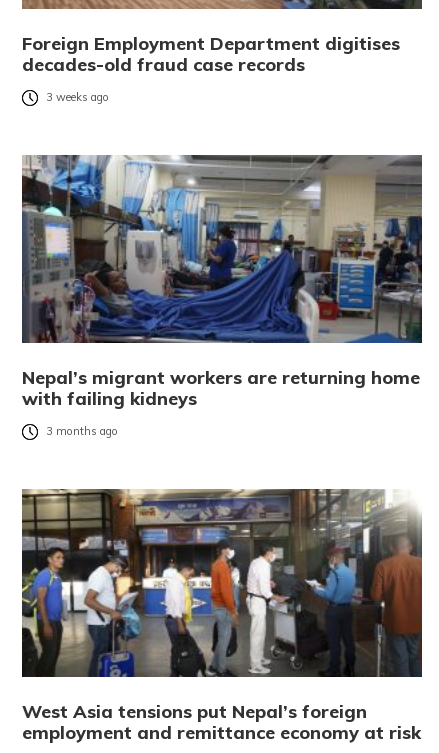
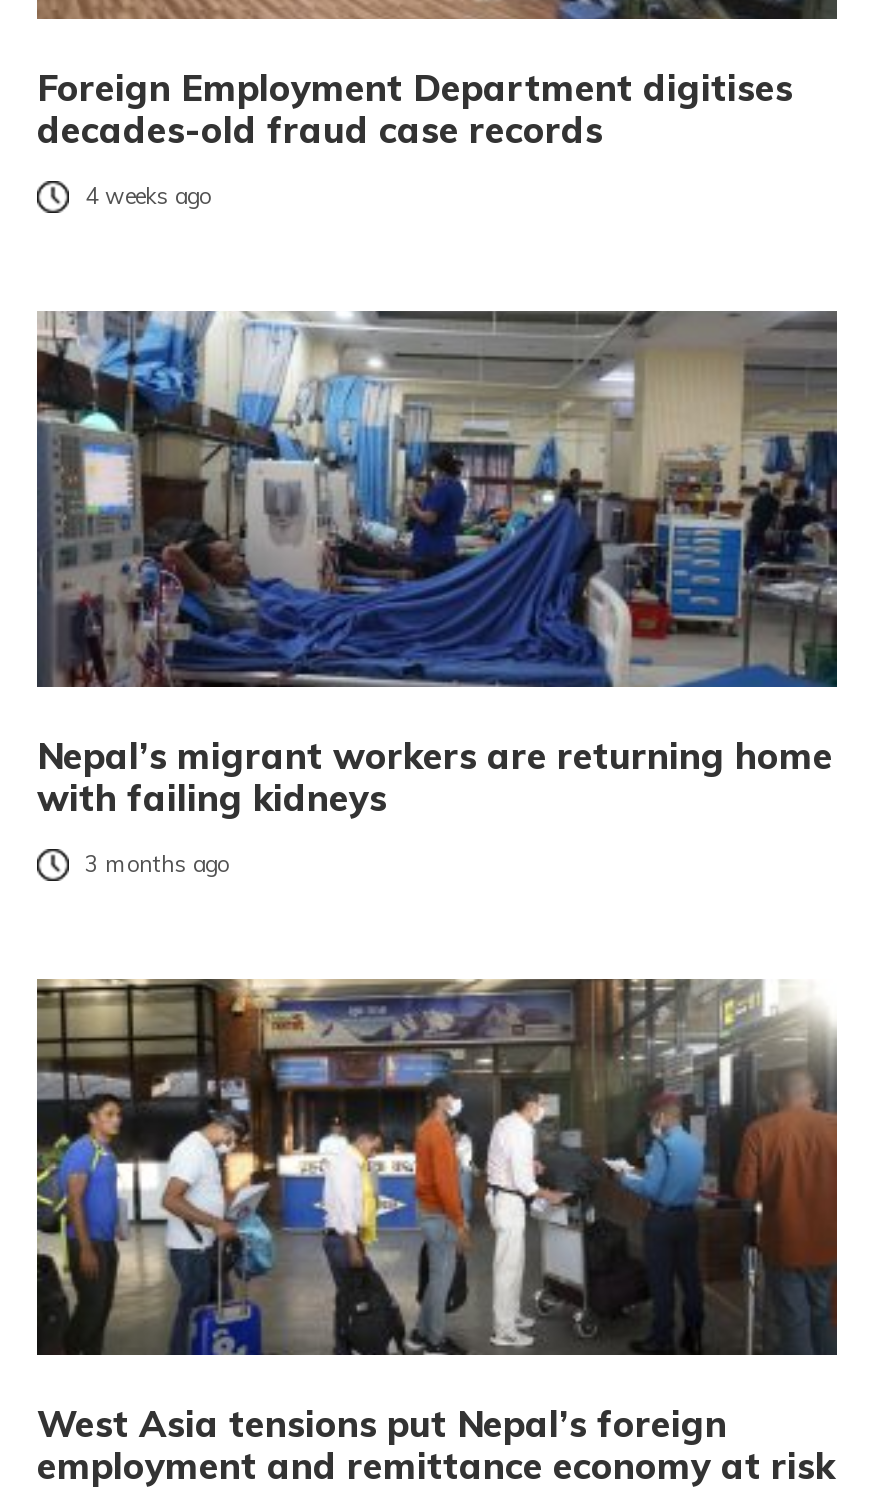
- 3 weeks ago
+ 4 weeks ago
